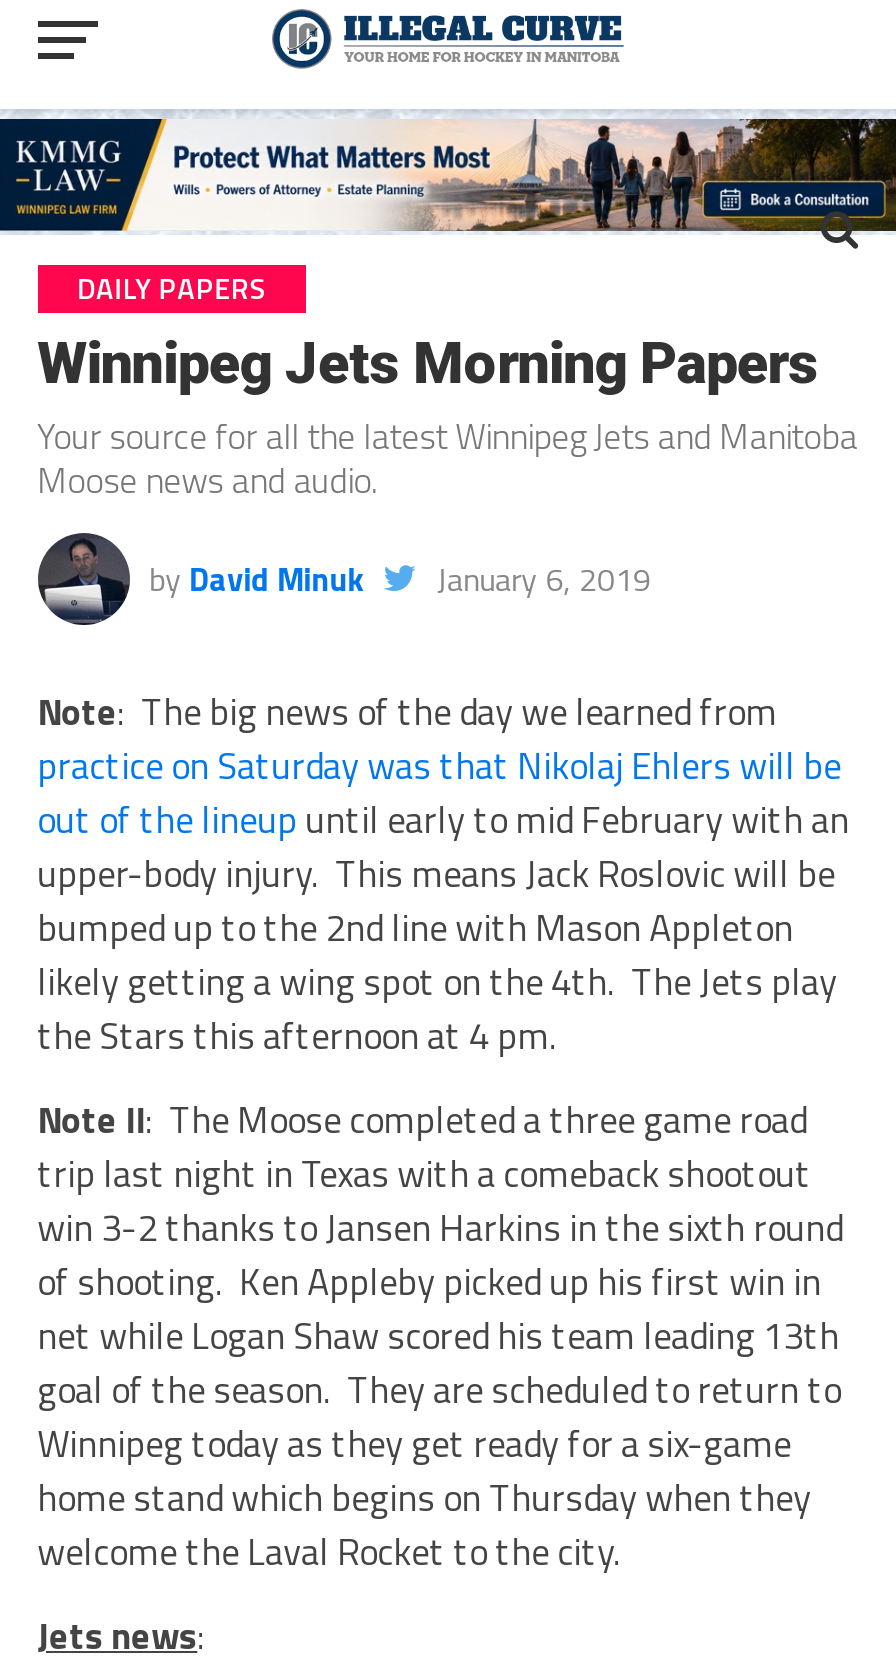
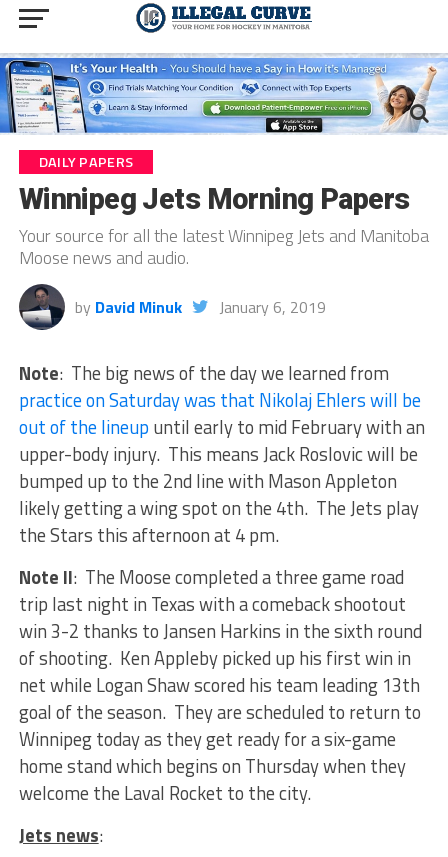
- [image]
+ [image]
